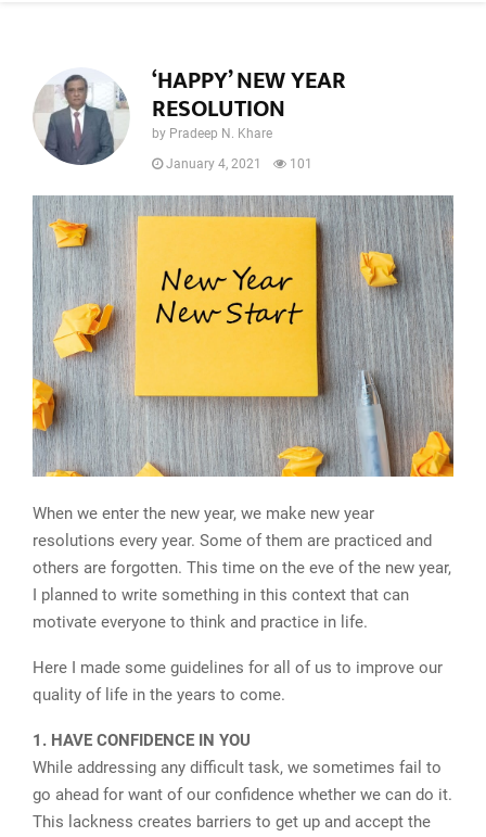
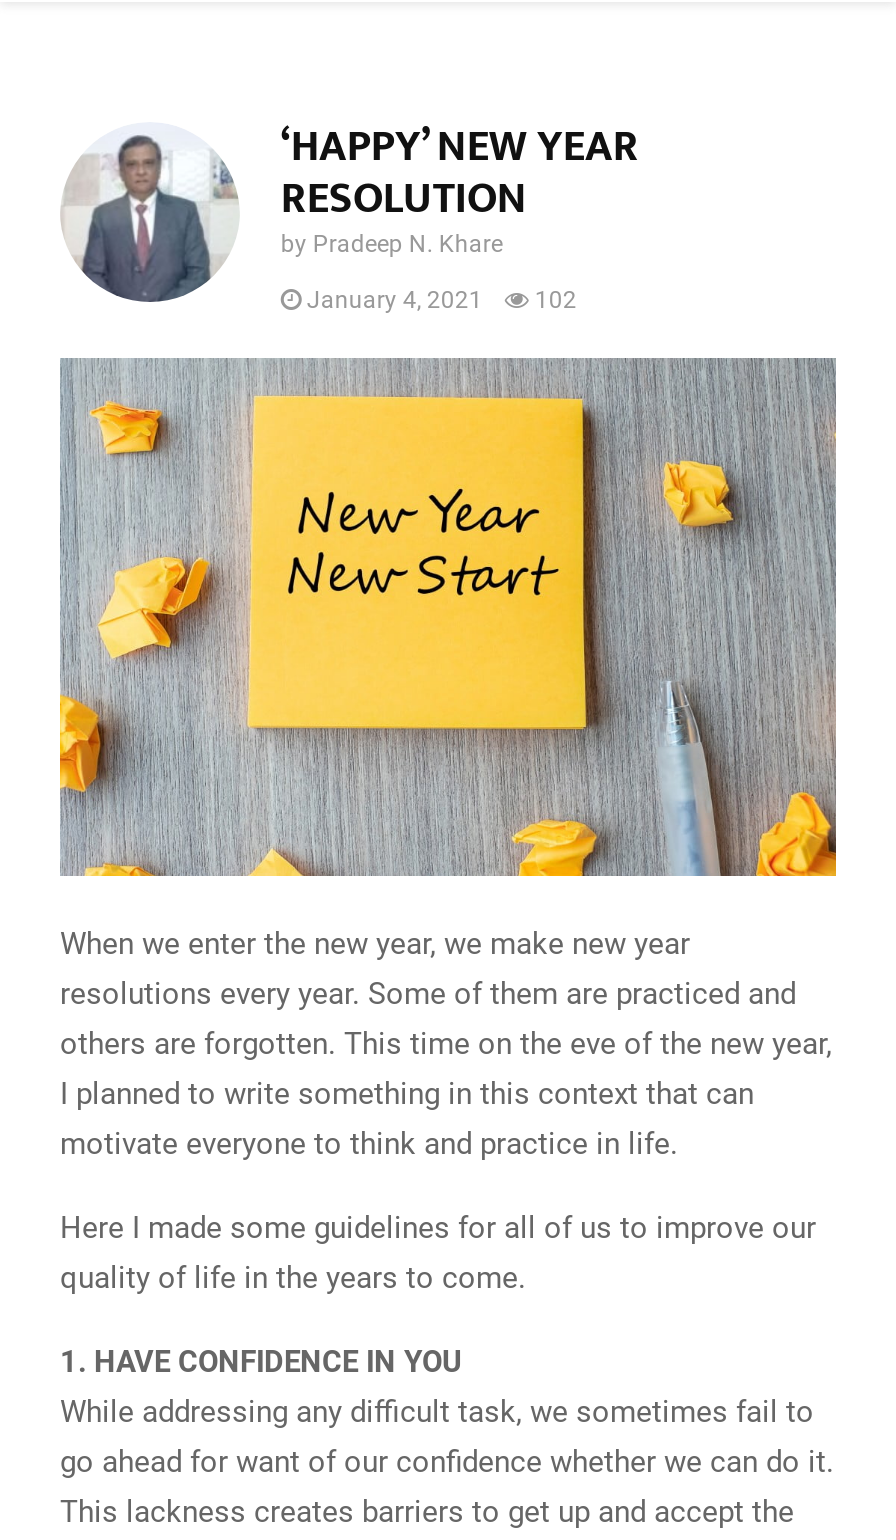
- January 4, 2021 101
+ January 4, 2021 102
